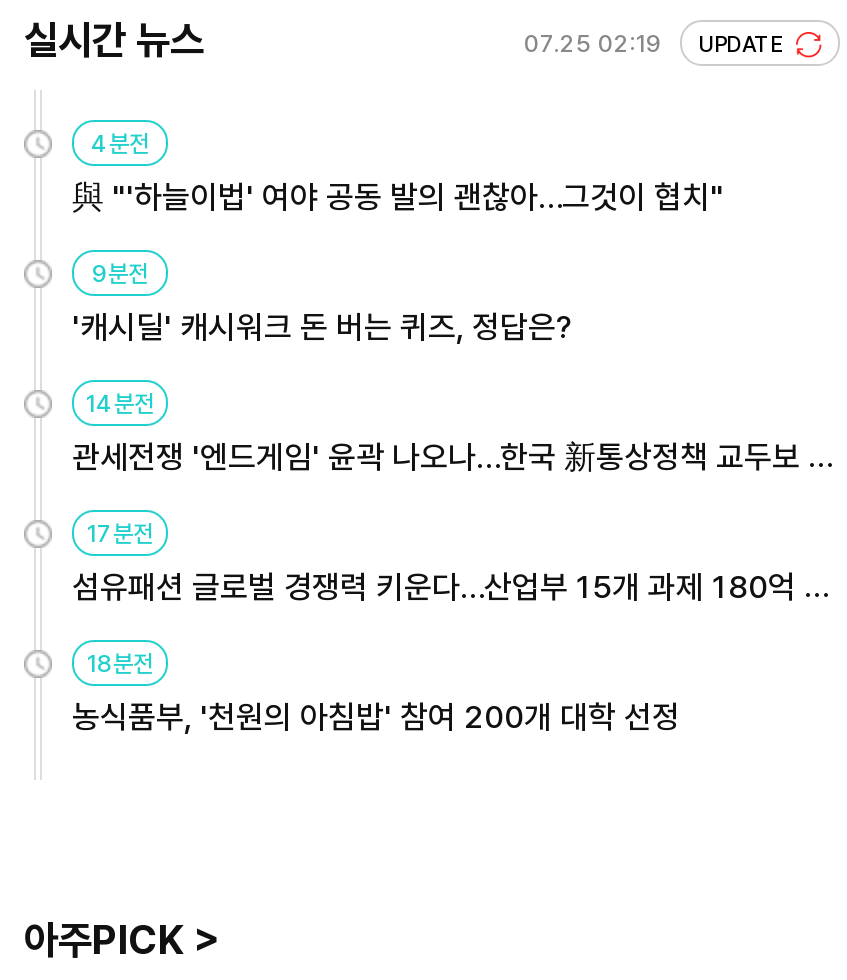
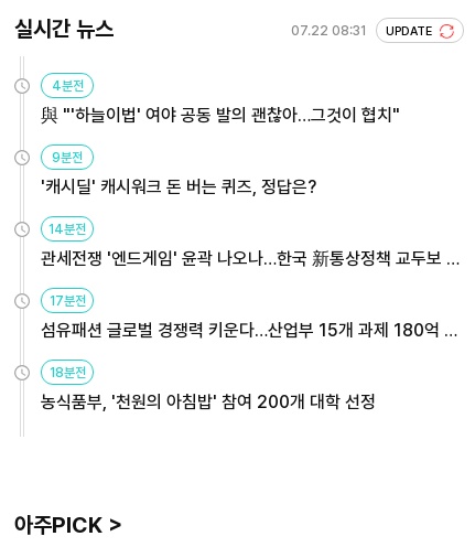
- 07.25 02:19 UPDATE
+ 07.22 08:31 UPDATE
